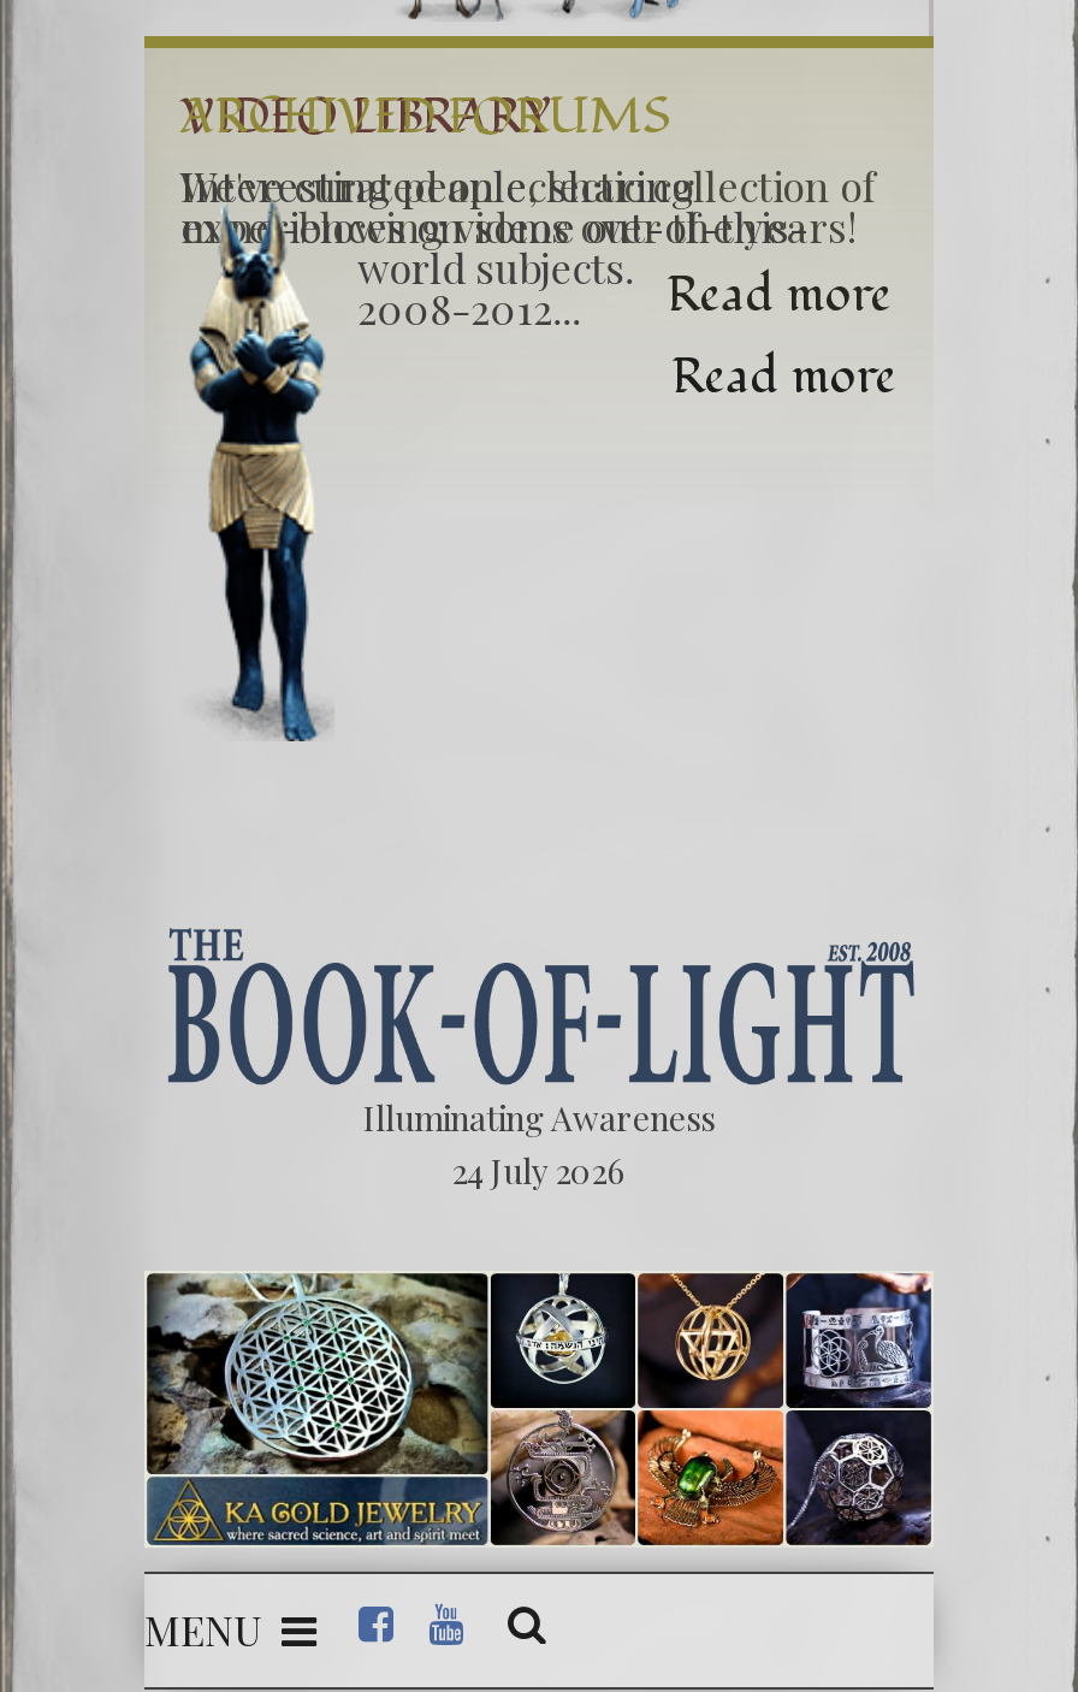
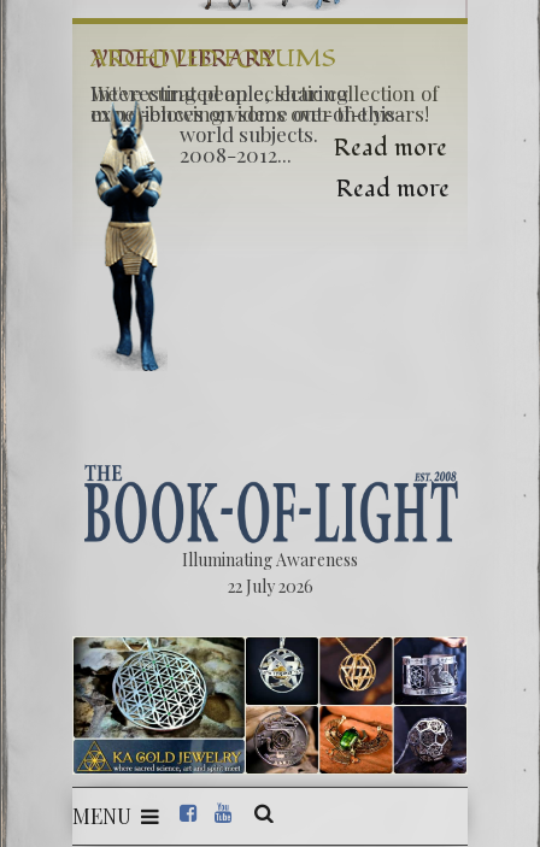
- 24 July 2026
+ 22 July 2026
